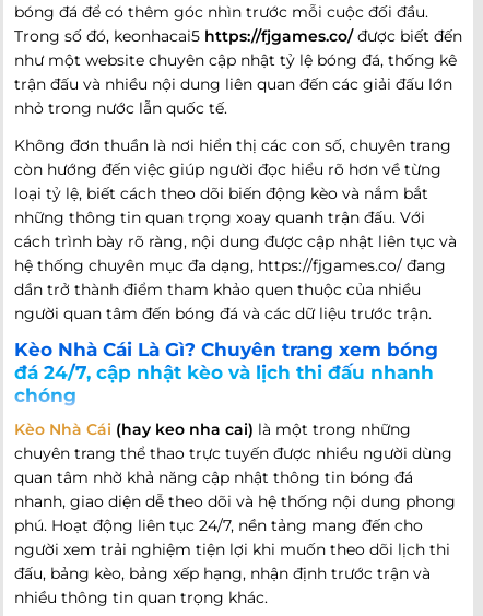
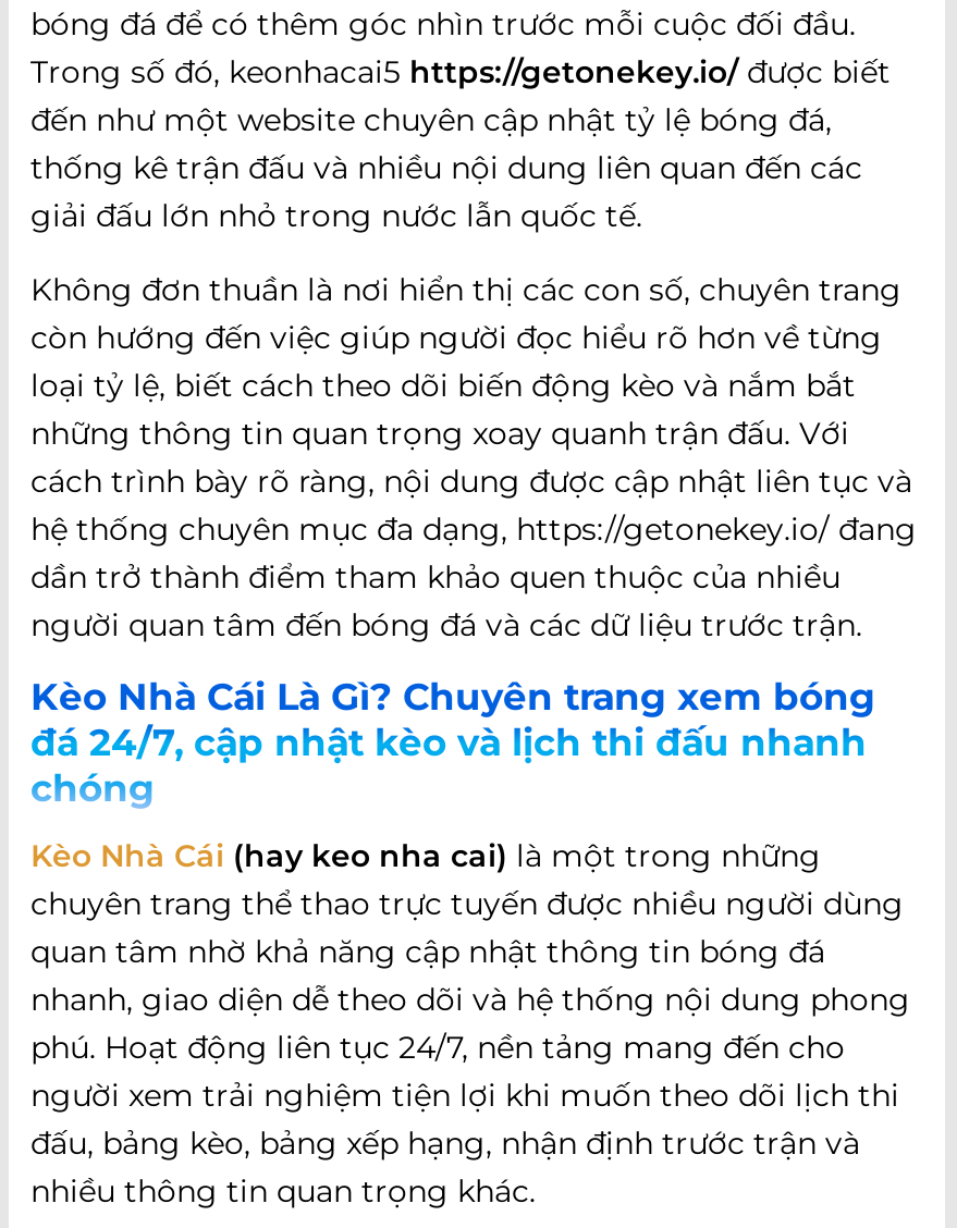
- Trong số đó, keonhacai5 https://fjgames.co/ được biết đến
- như một website chuyên cập nhật tỷ lệ bóng đá, thống kê
- trận đấu và nhiều nội dung liên quan đến các giải đấu lớn
- nhỏ trong nước lẫn quốc tế.
+ Trong số đó, keonhacai5 https://getonekey.io/ được biết
+ đến như một website chuyên cập nhật tỷ lệ bóng đá,
+ thống kê trận đấu và nhiều nội dung liên quan đến các
+ giải đấu lớn nhỏ trong nước lẫn quốc tế.

- hệ thống chuyên mục đa dạng, https://fjgames.co/ đang
+ hệ thống chuyên mục đa dạng, https://getonekey.io/ đang
